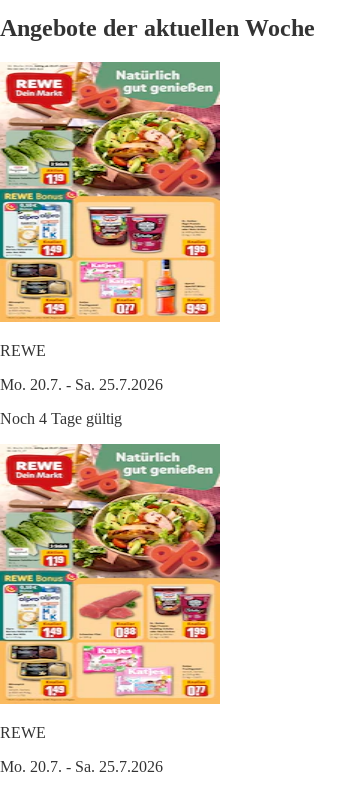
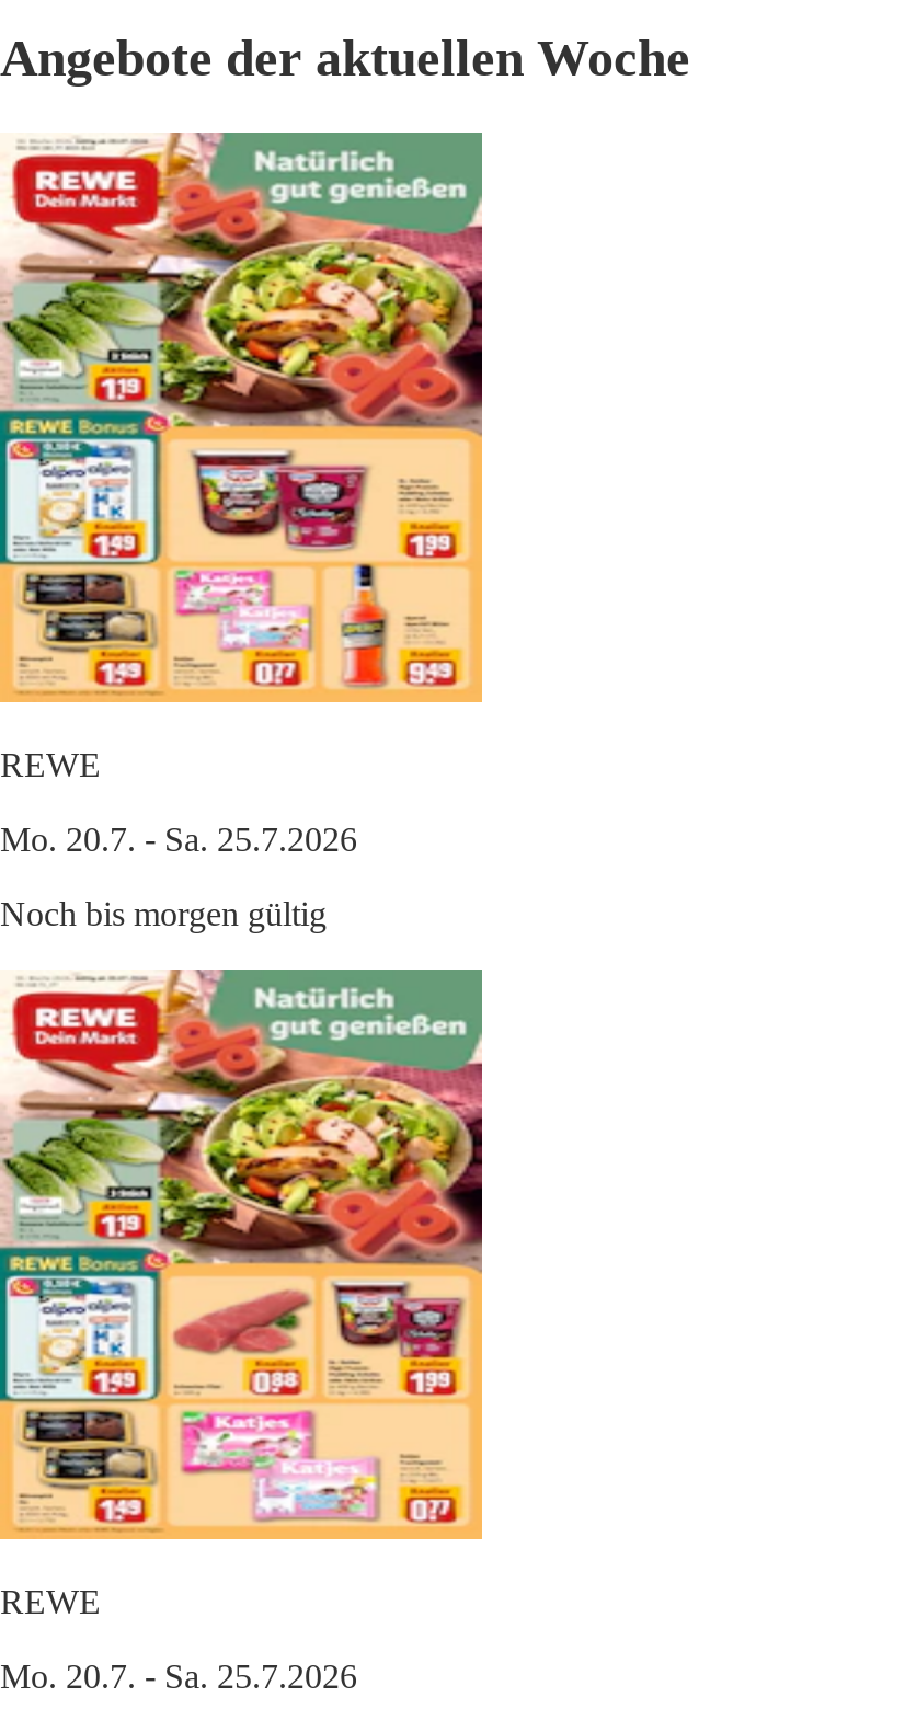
- Noch 4 Tage gültig
+ Noch bis morgen gültig
